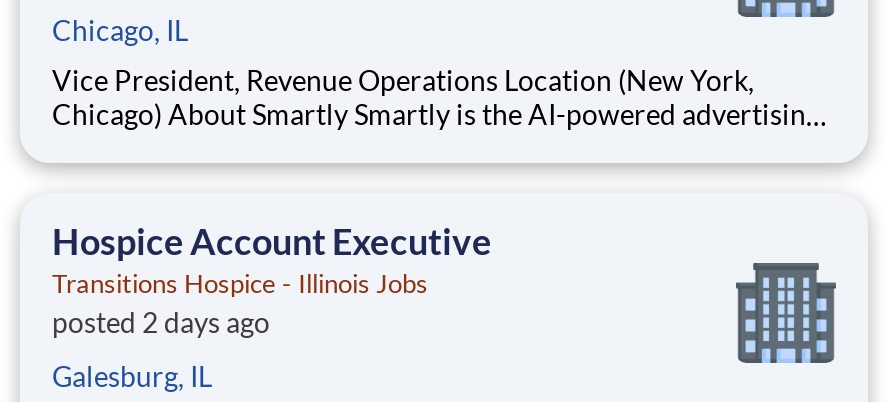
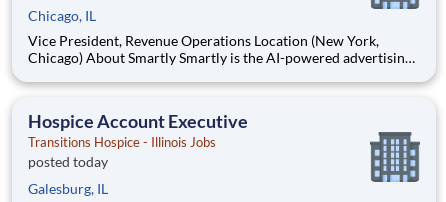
- posted 2 days ago
+ posted today
